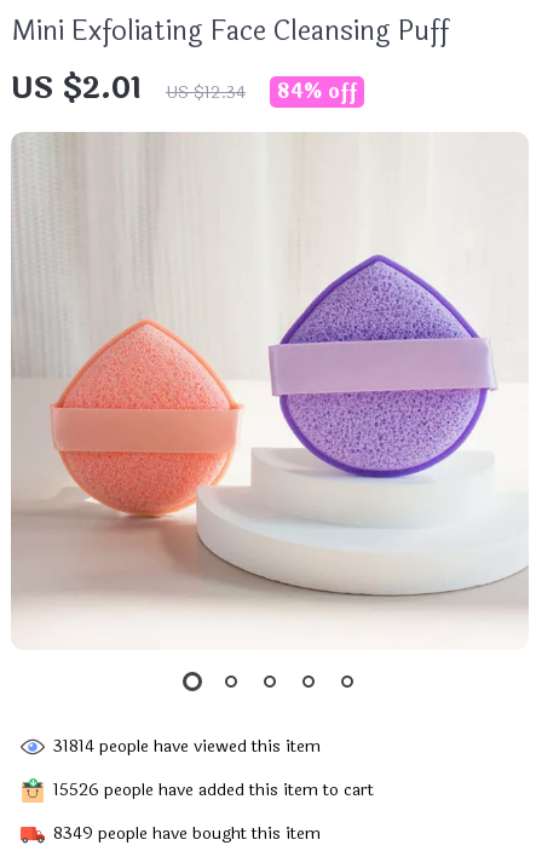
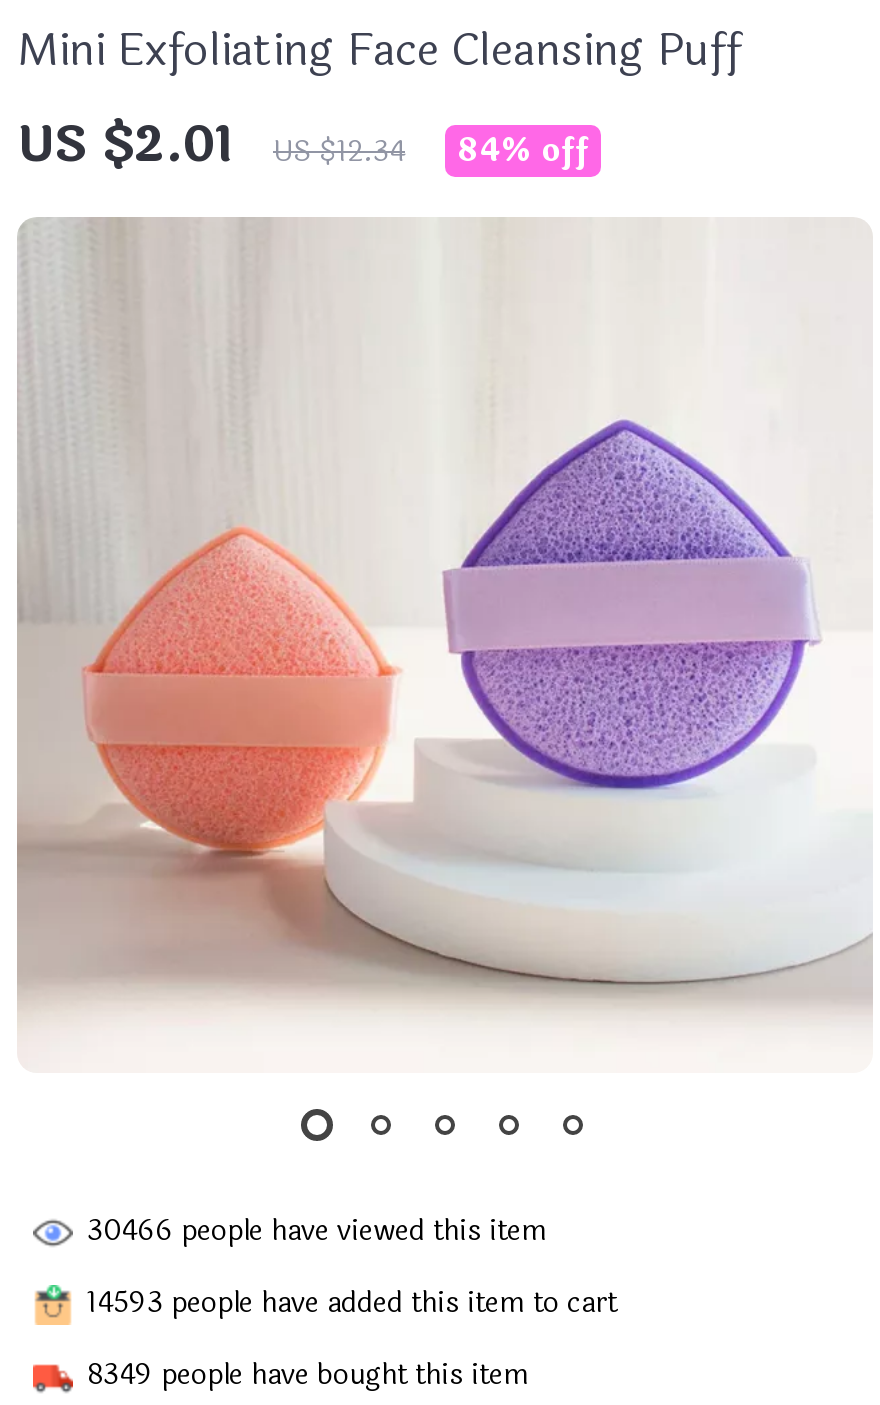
- 31814 people have viewed this item
+ 30466 people have viewed this item

- 15526 people have added this item to cart
+ 14593 people have added this item to cart
